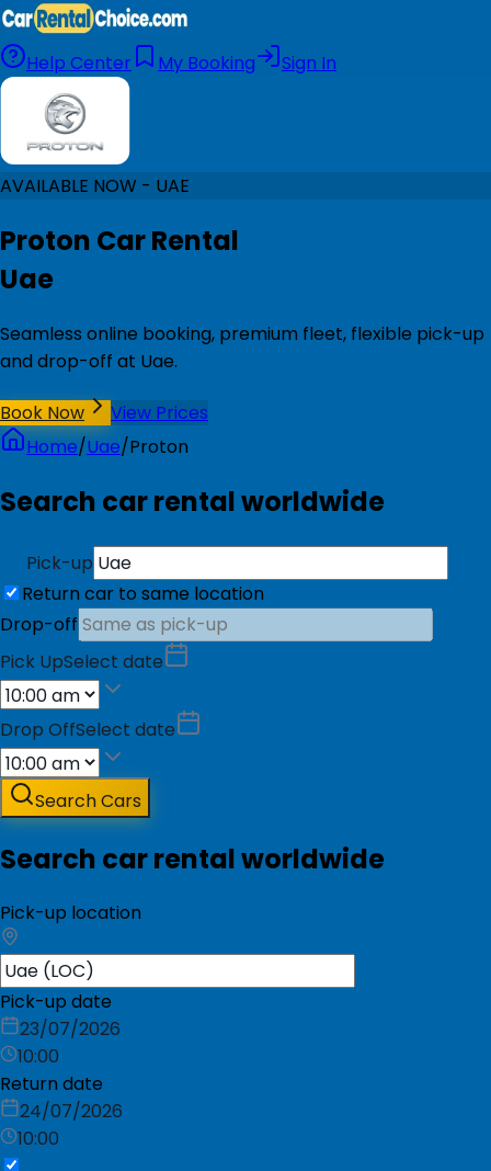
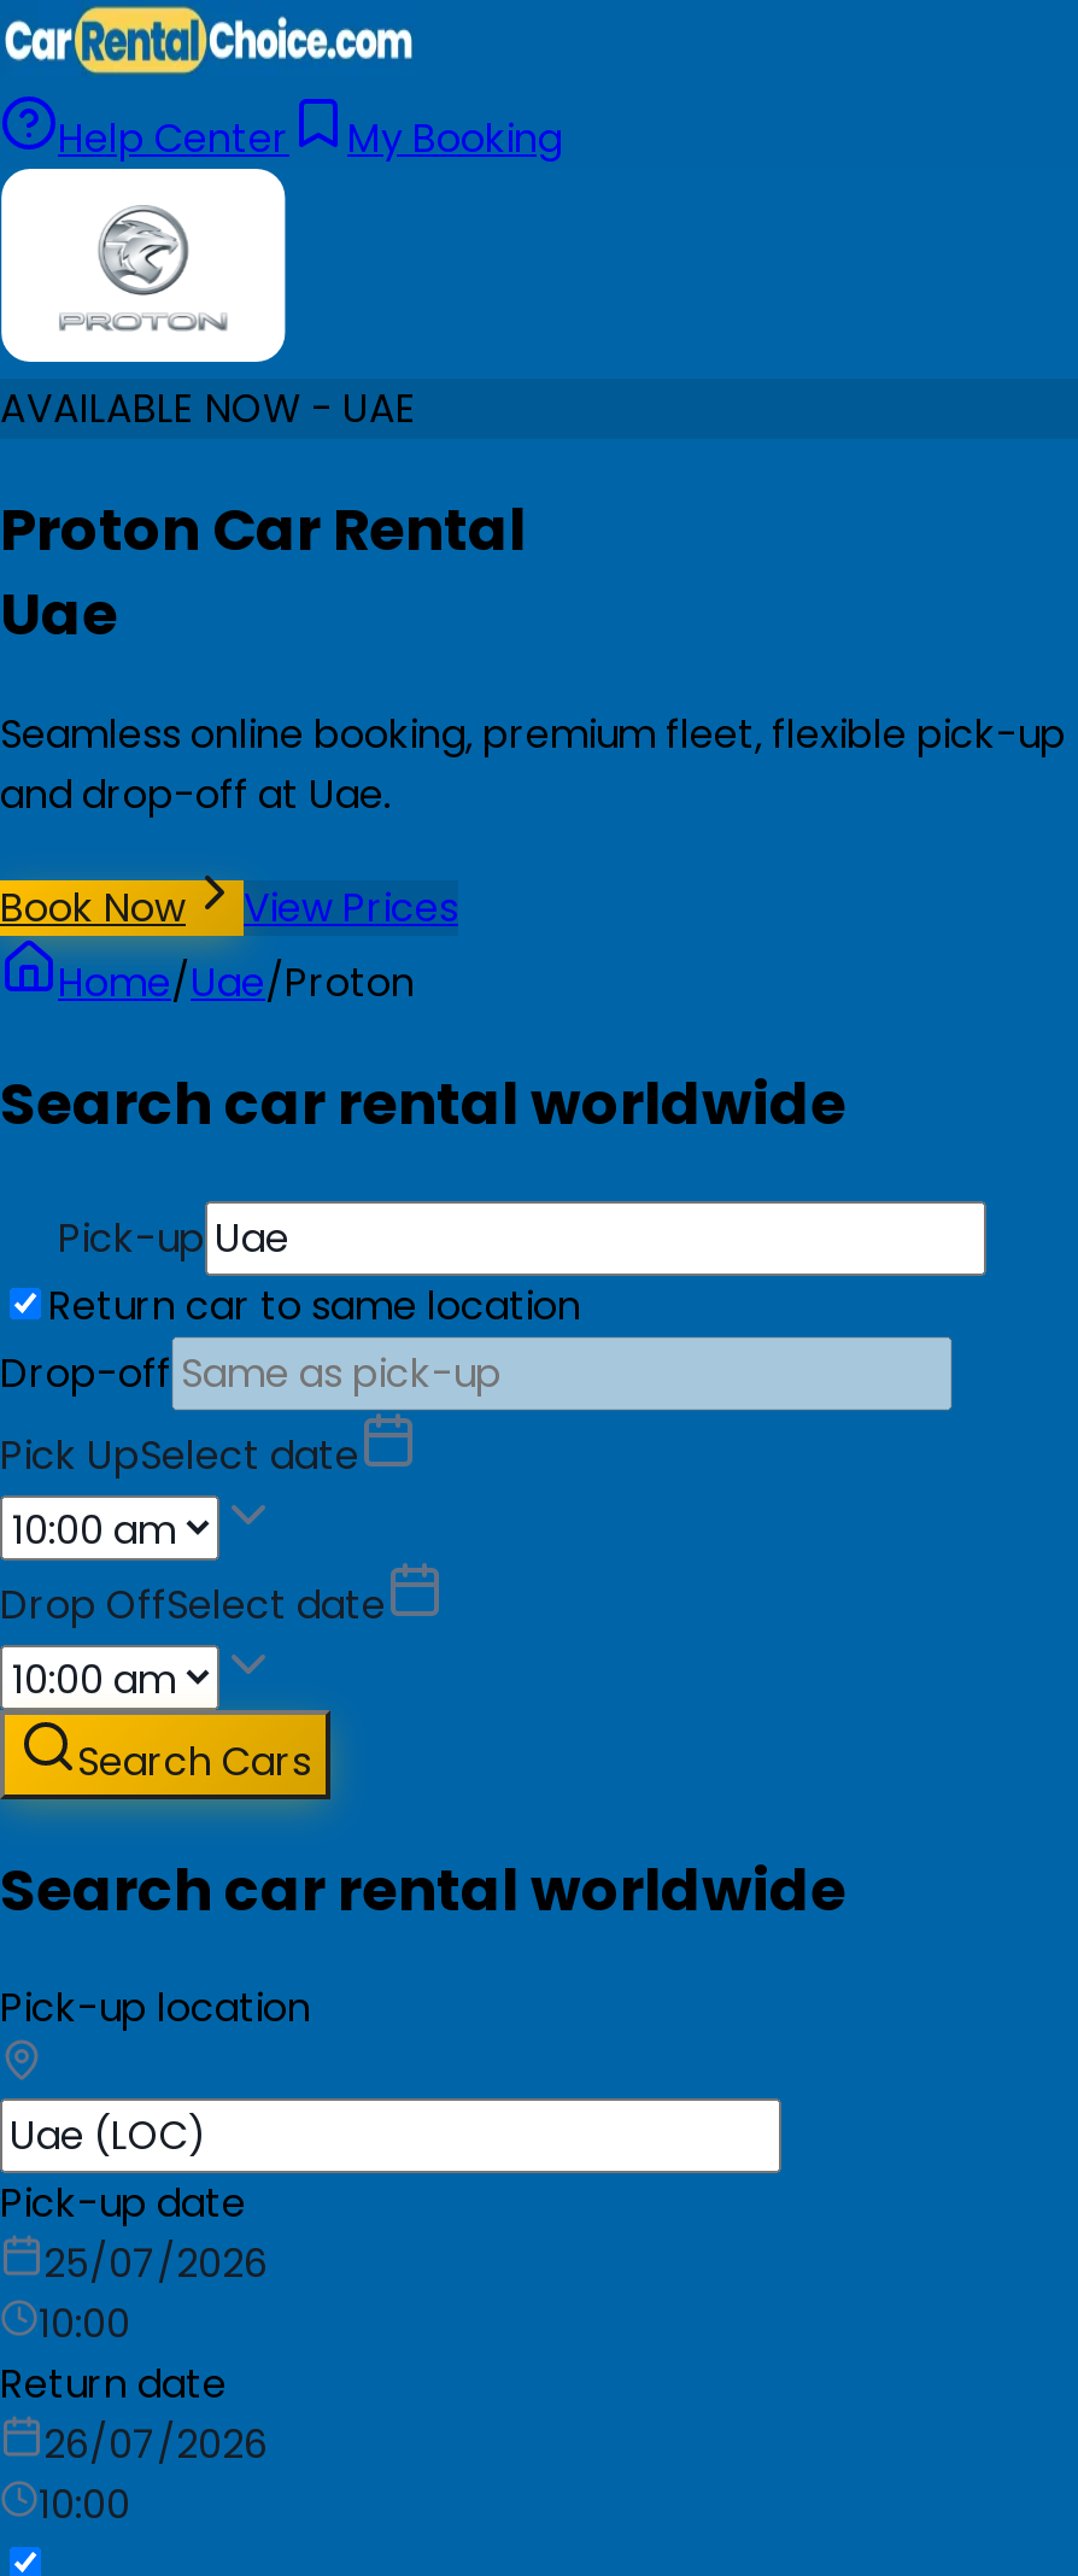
- Sign In

- 23/07/2026
+ 25/07/2026

- 24/07/2026
+ 26/07/2026
